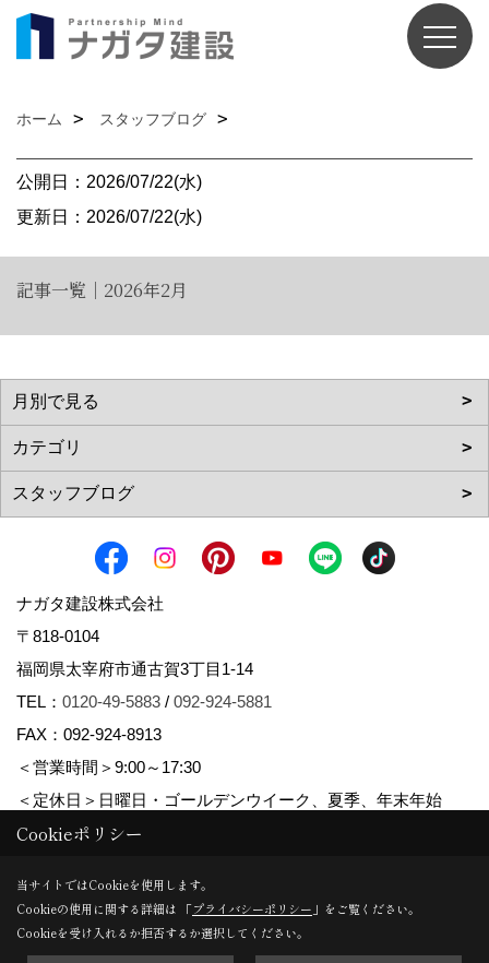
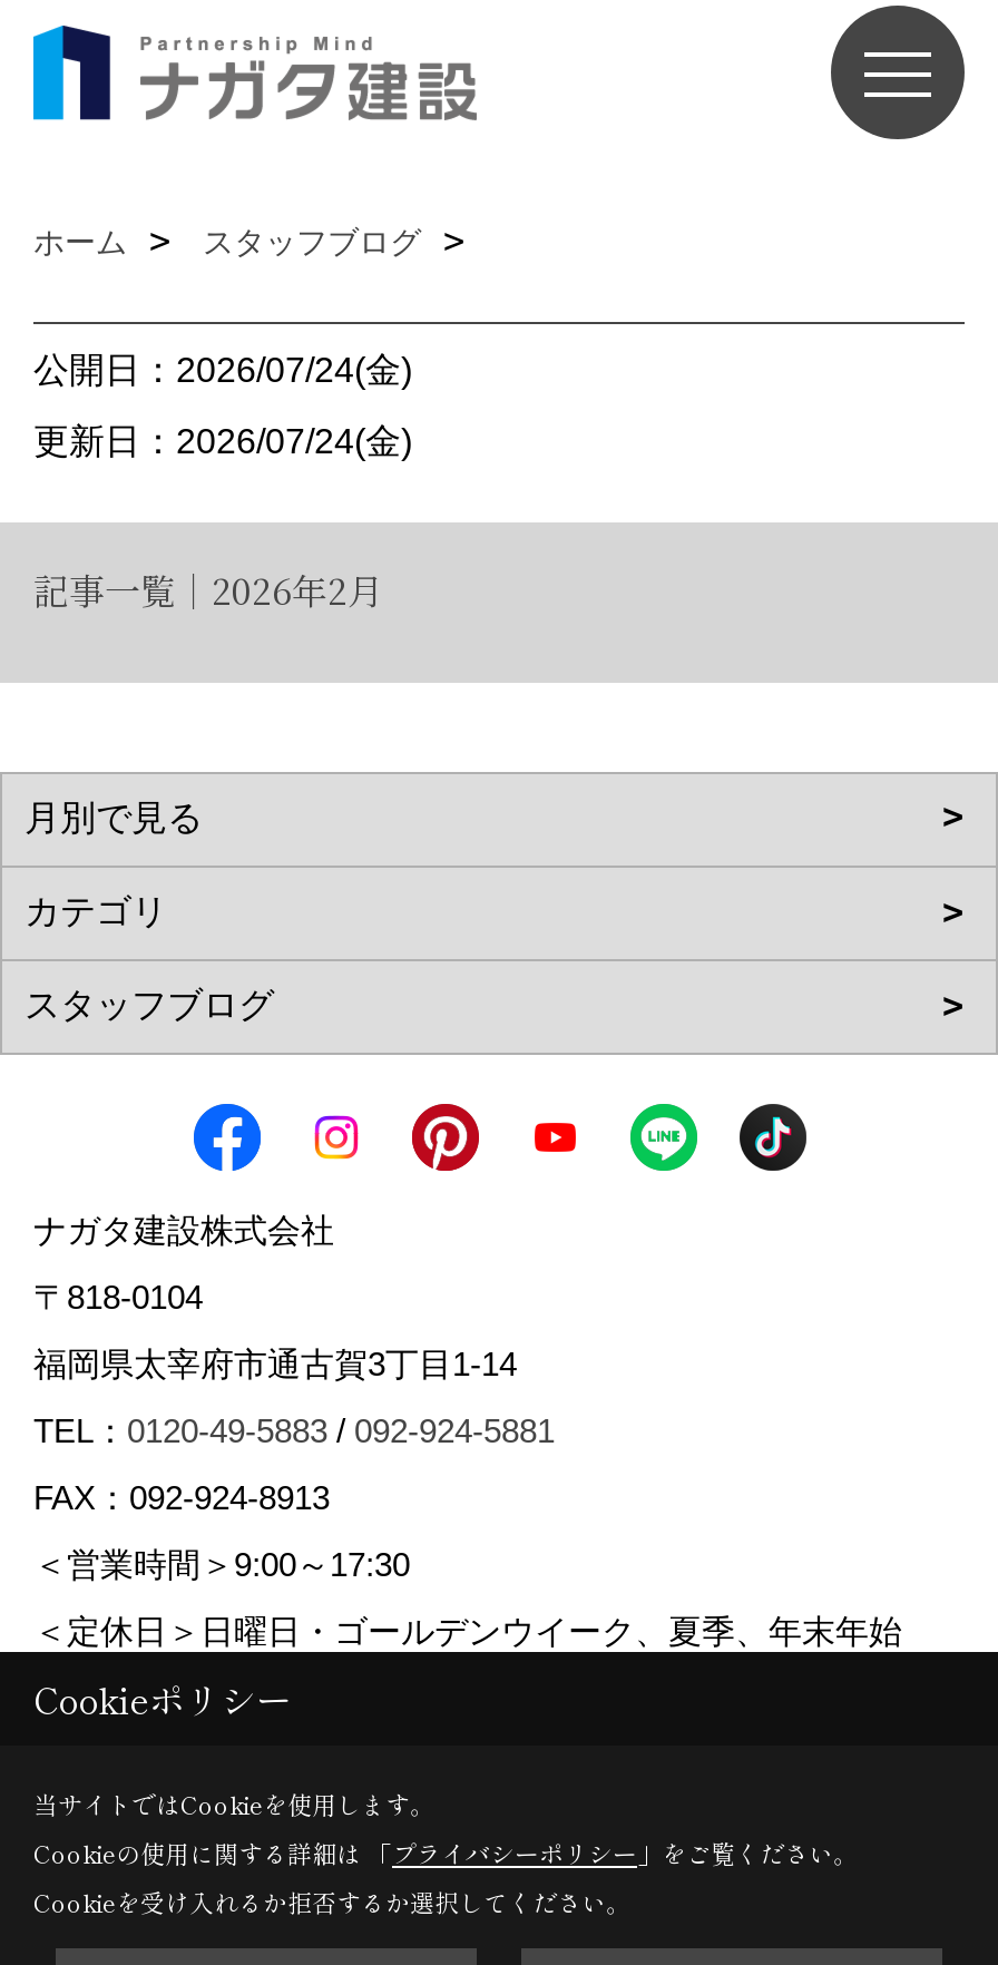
- 公開日：2026/07/22(水)
+ 公開日：2026/07/24(金)

- 更新日：2026/07/22(水)
+ 更新日：2026/07/24(金)
